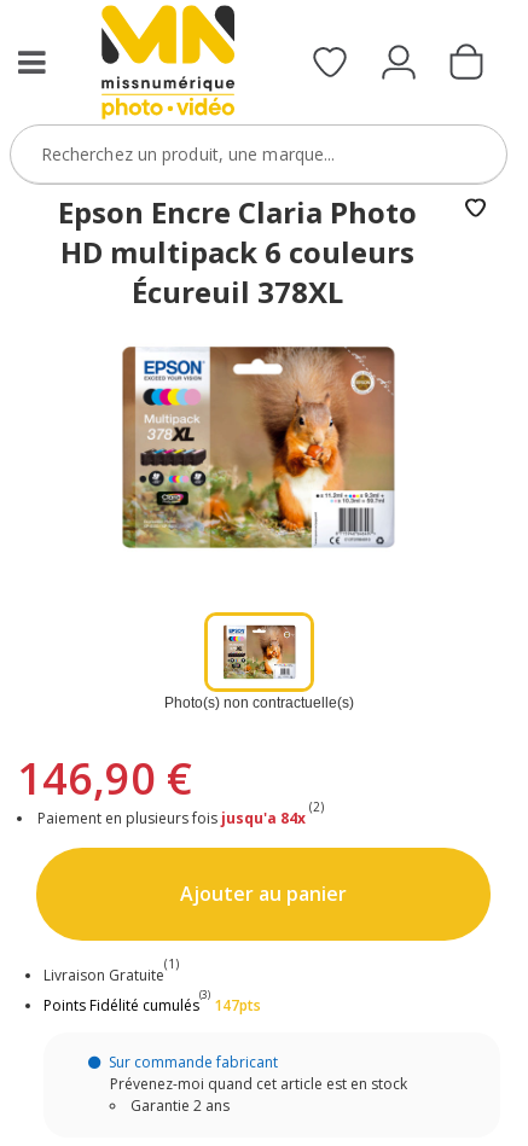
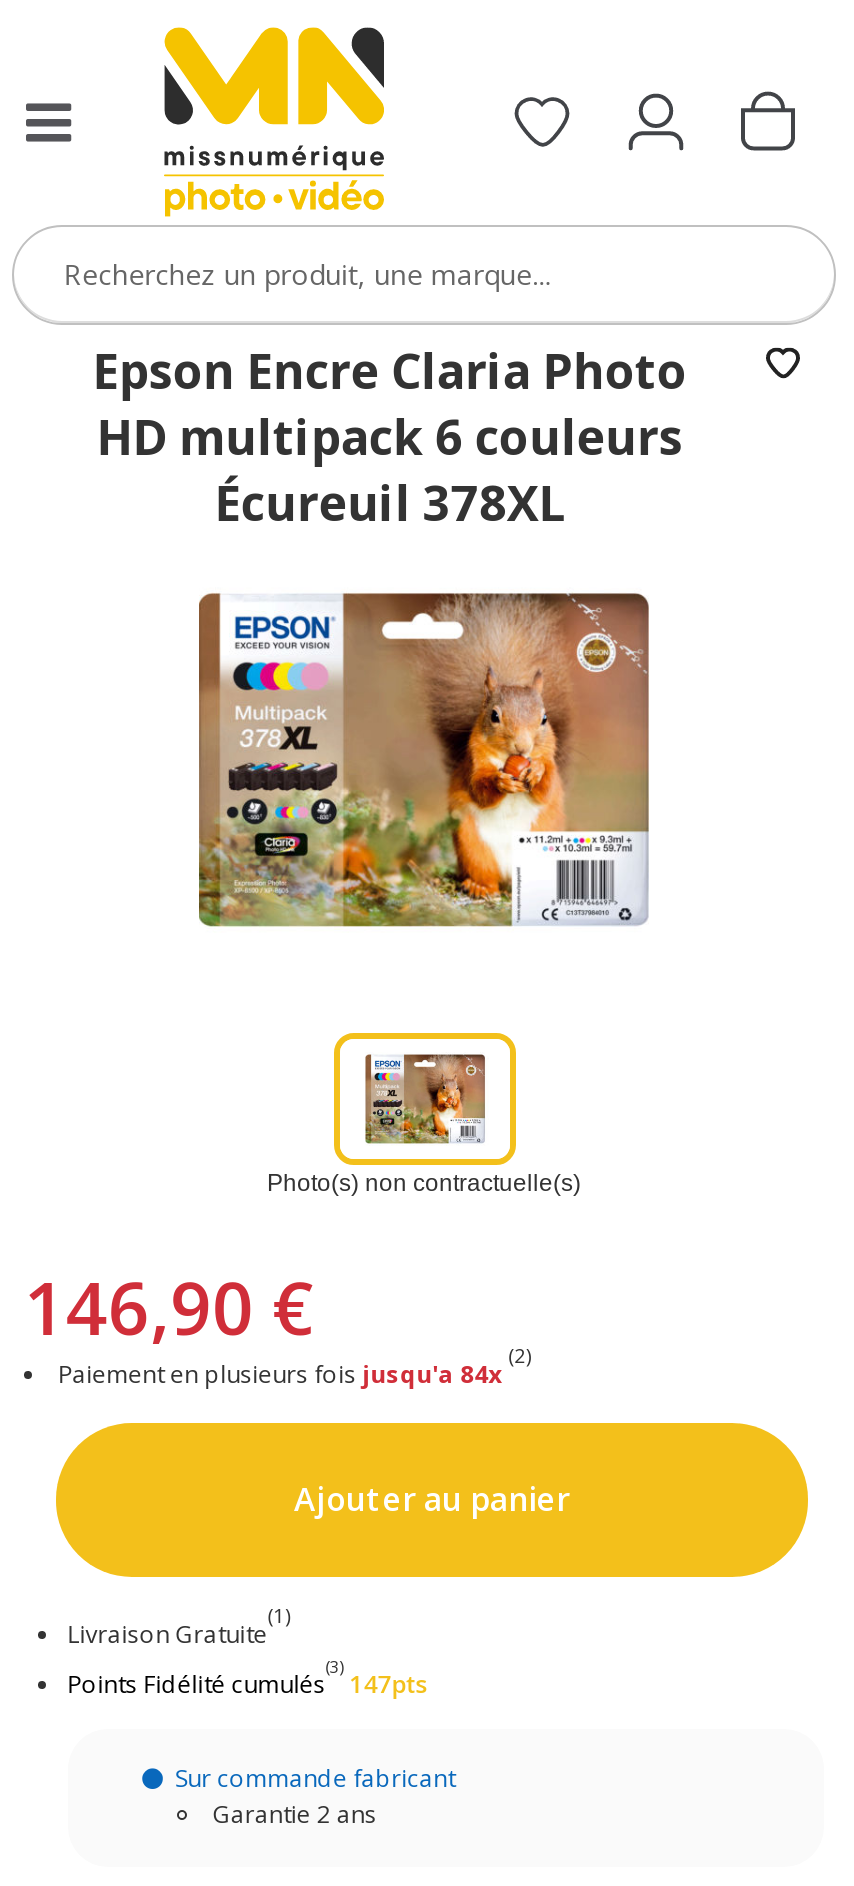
- Prévenez-moi quand cet article est en stock
